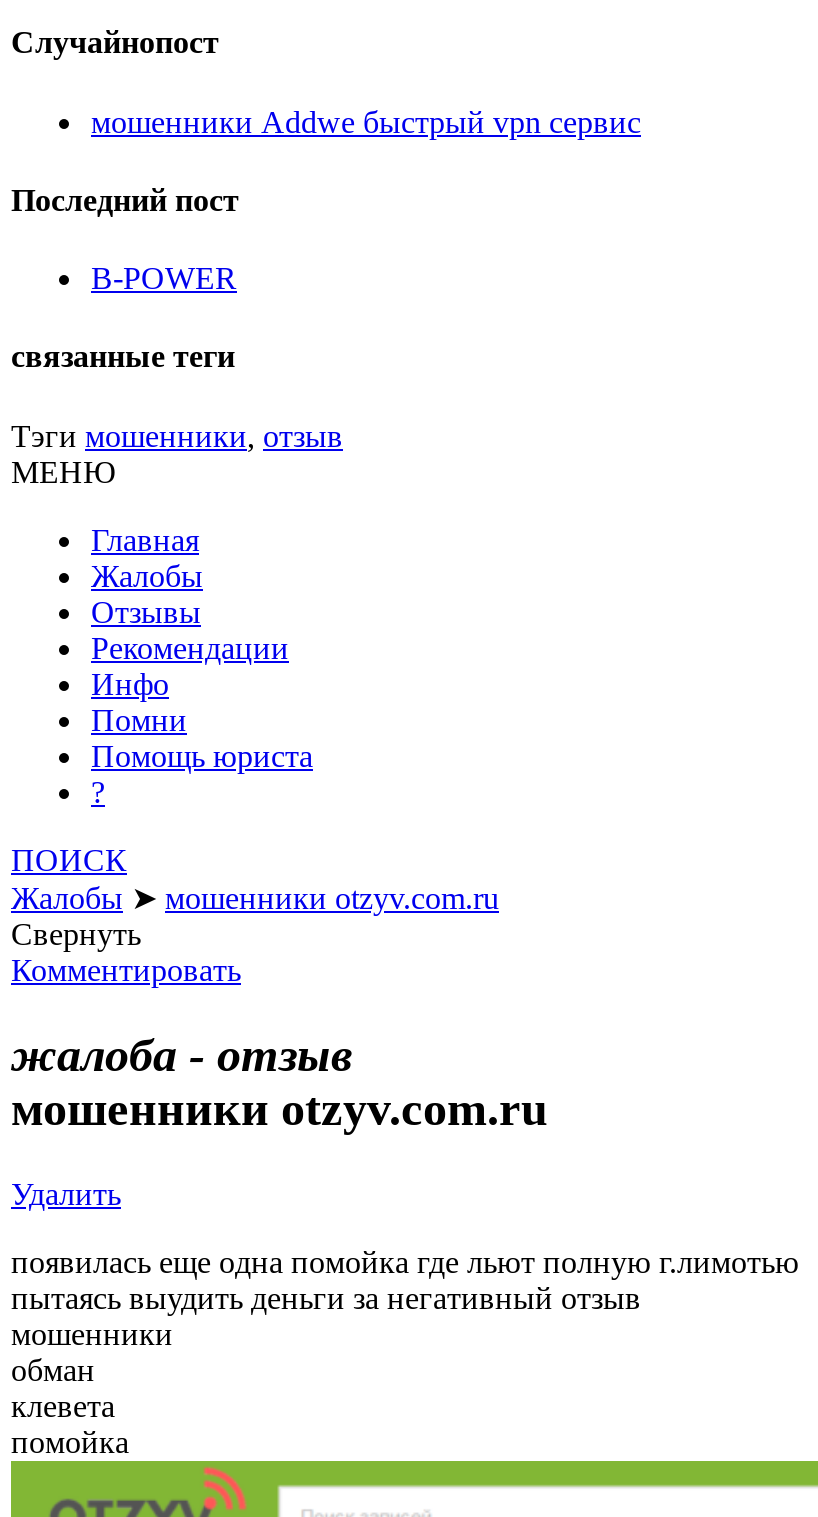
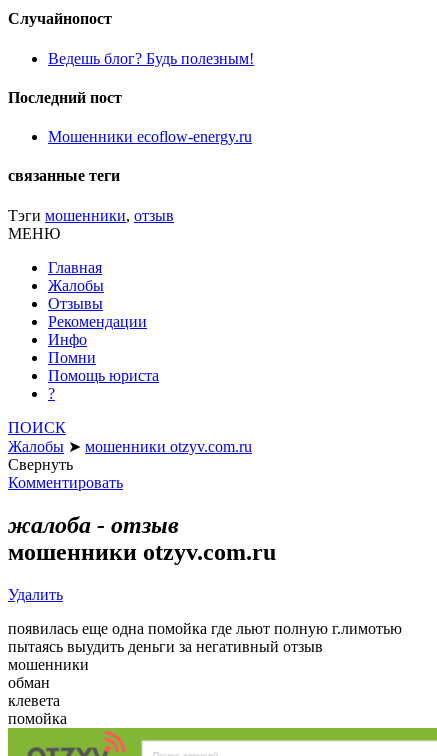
- мошенники Addwe быстрый vpn сервис
+ Ведешь блог? Будь полезным!

- B-POWER
+ Мошенники ecoflow-energy.ru
